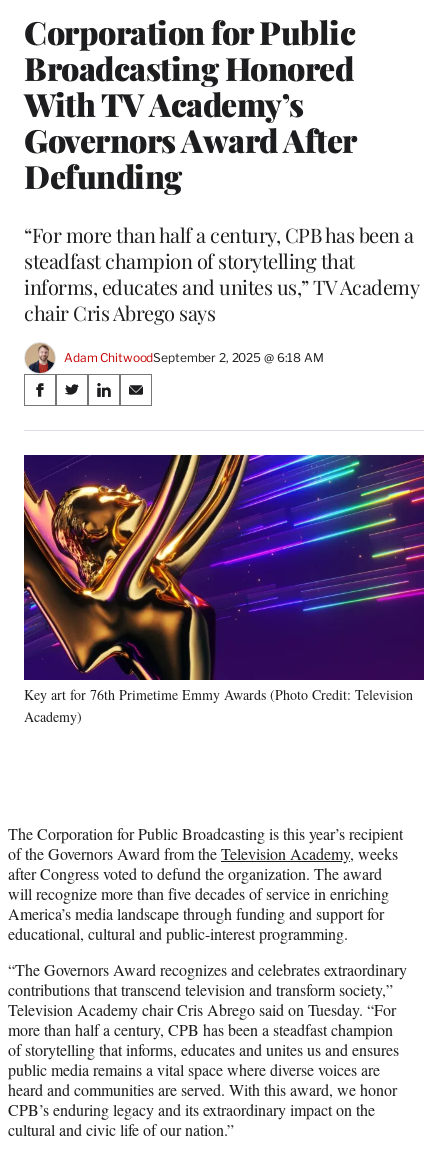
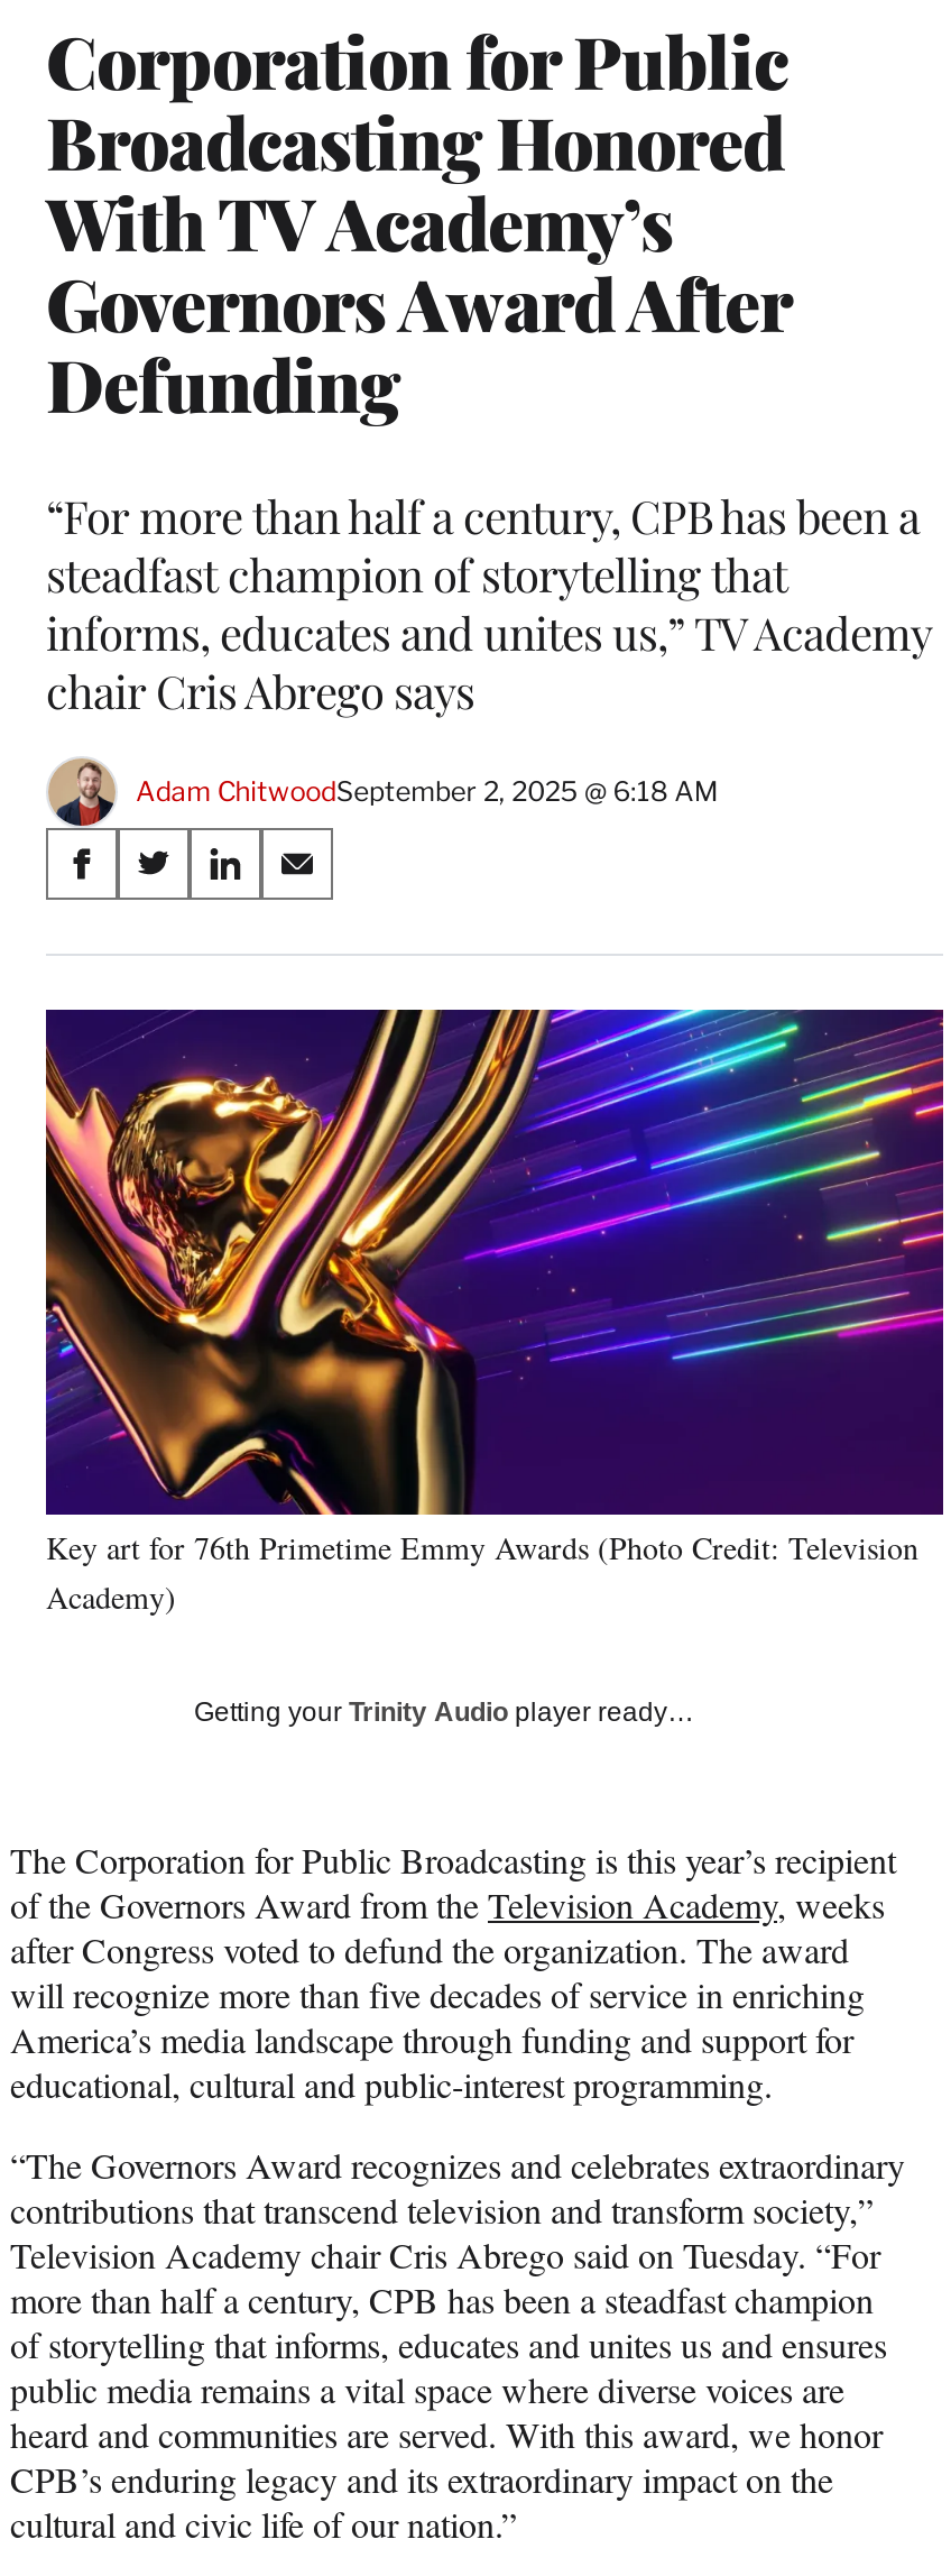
+ Getting your Trinity Audio player ready…
